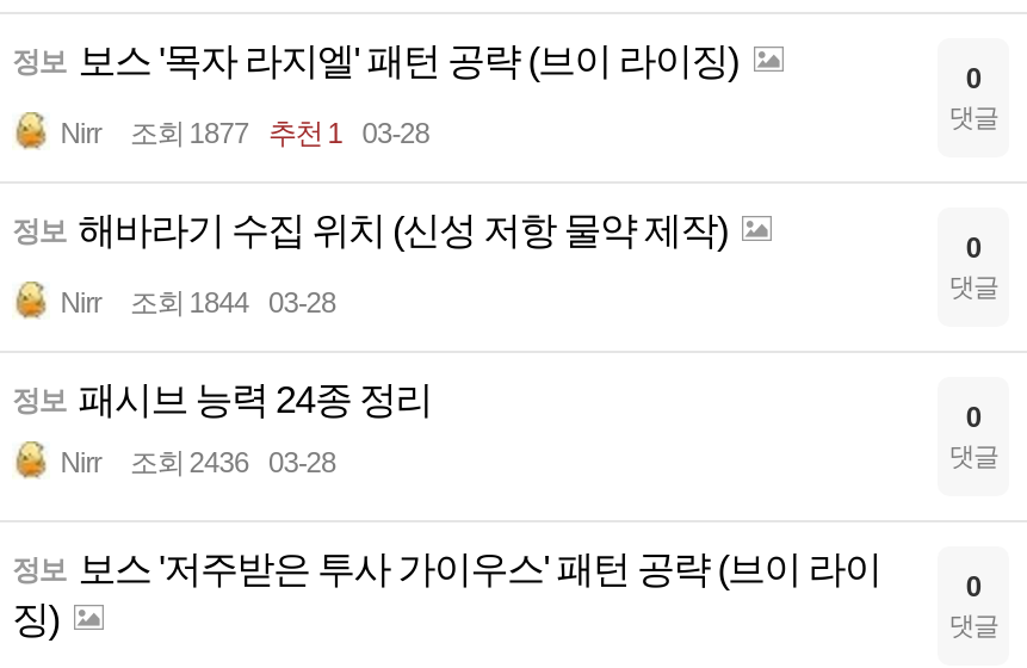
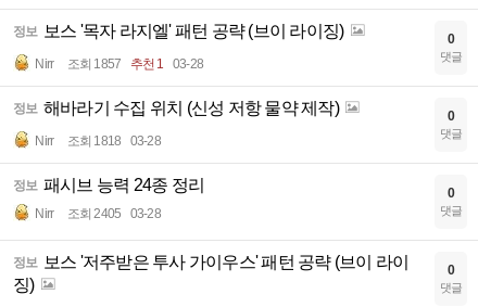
- Nirr 조회 1877 추천 1 03-28
+ Nirr 조회 1857 추천 1 03-28

- Nirr 조회 1844 03-28
+ Nirr 조회 1818 03-28

- Nirr 조회 2436 03-28
+ Nirr 조회 2405 03-28
